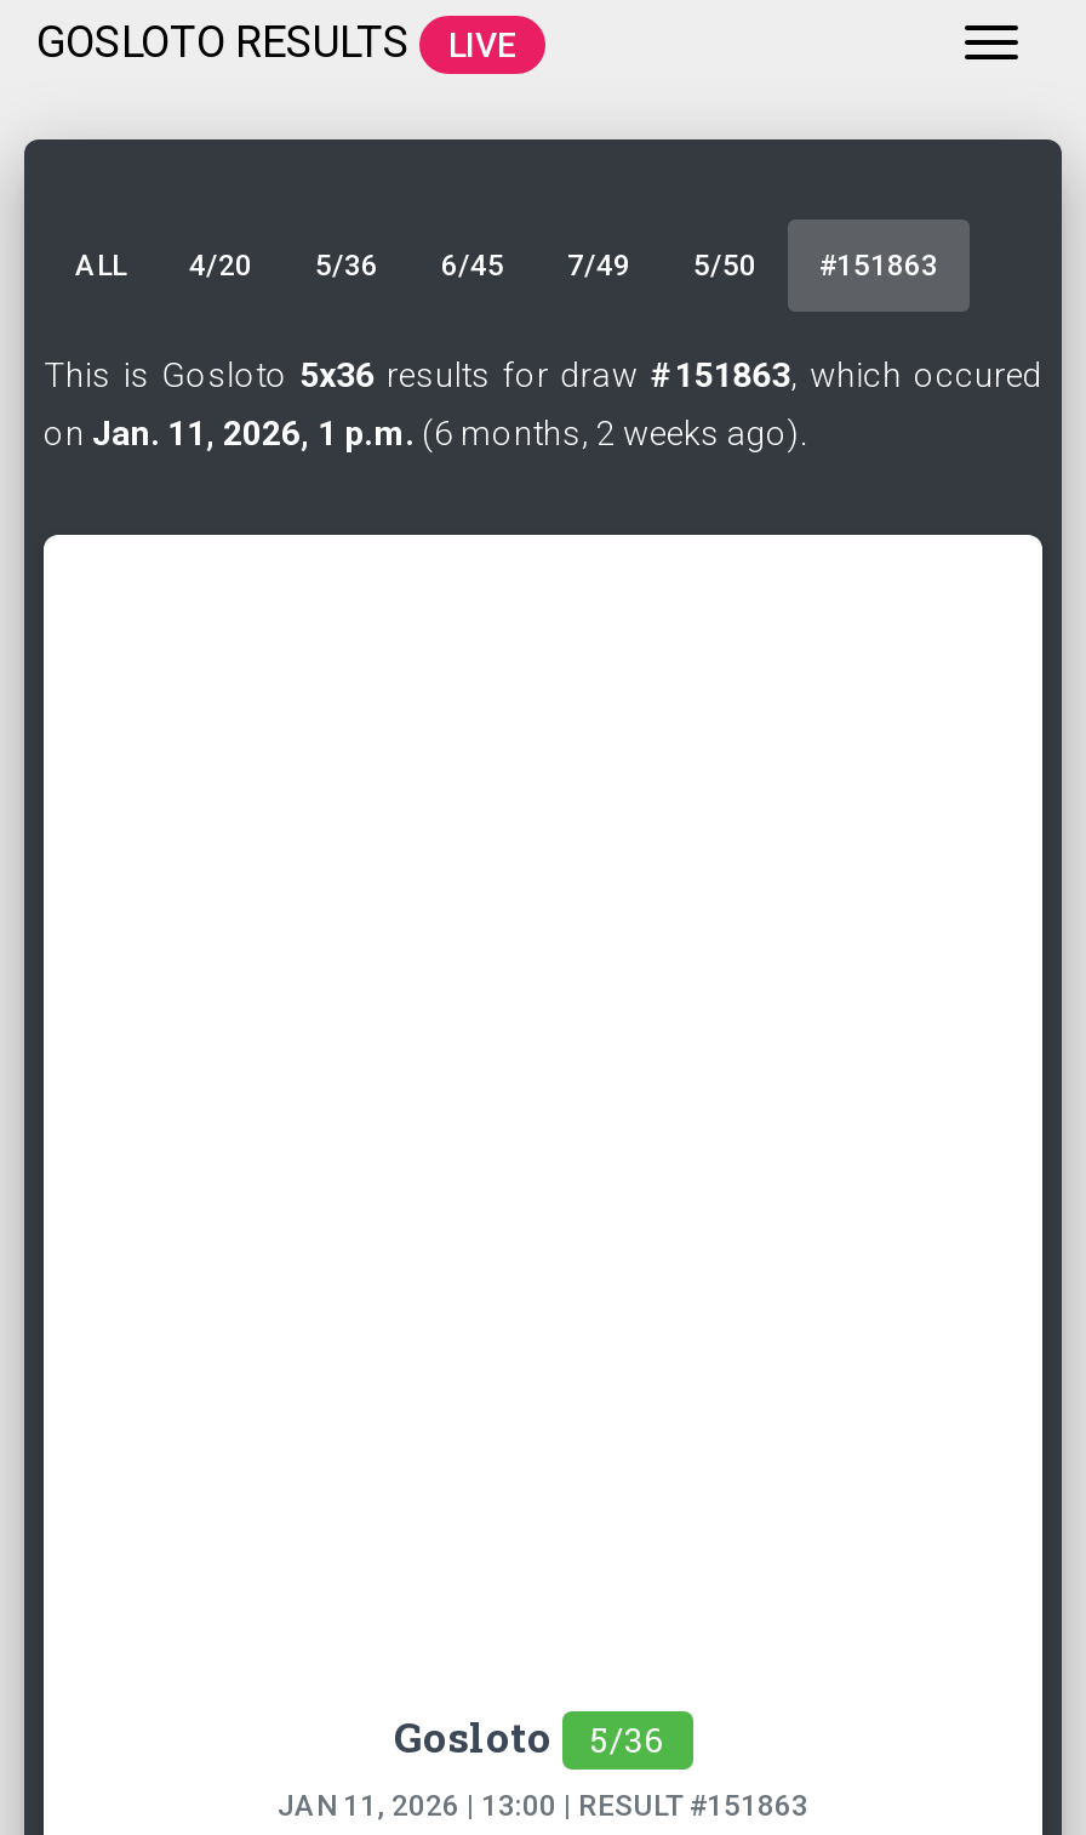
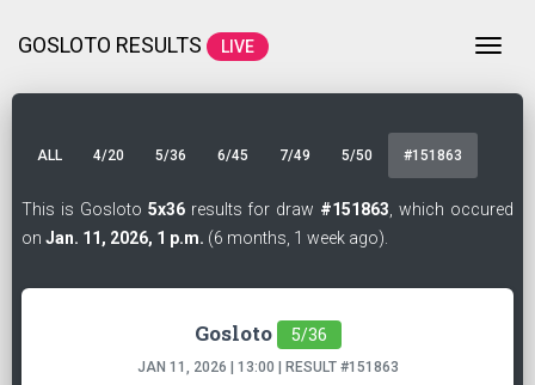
- on Jan. 11, 2026, 1 p.m. (6 months, 2 weeks ago).
+ on Jan. 11, 2026, 1 p.m. (6 months, 1 week ago).
